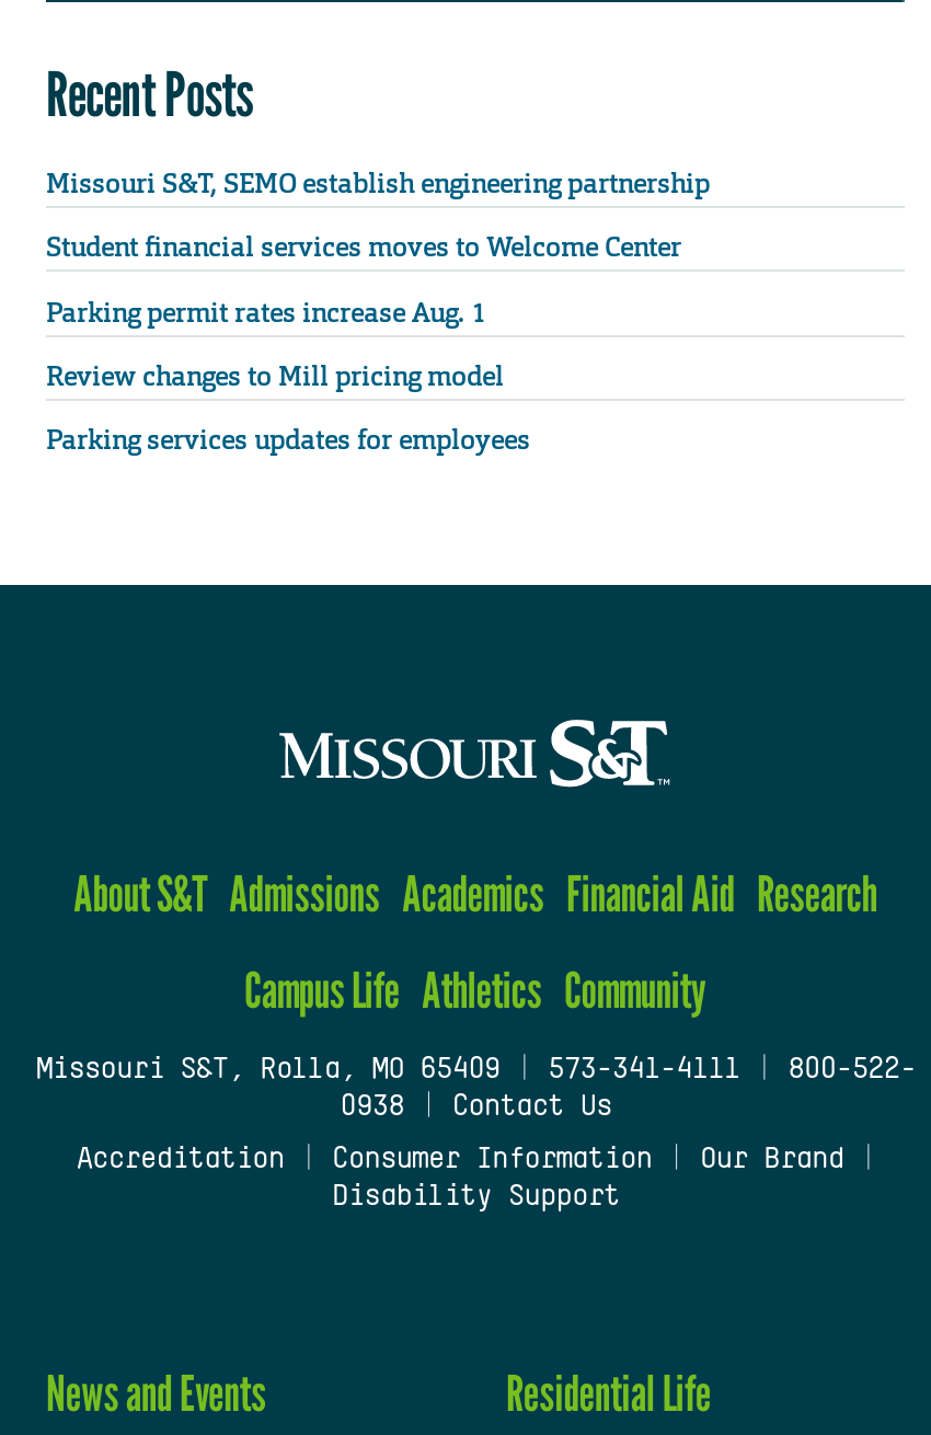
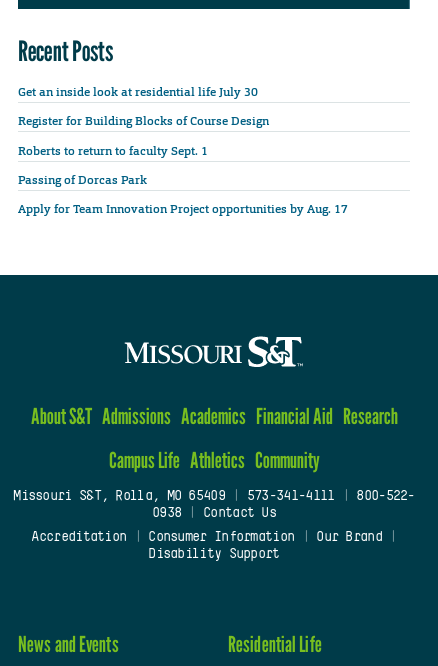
- Missouri S&T, SEMO establish engineering partnership
+ Get an inside look at residential life July 30

- Student financial services moves to Welcome Center
+ Register for Building Blocks of Course Design

- Parking permit rates increase Aug. 1
+ Roberts to return to faculty Sept. 1

- Review changes to Mill pricing model
+ Passing of Dorcas Park

- Parking services updates for employees
+ Apply for Team Innovation Project opportunities by Aug. 17
